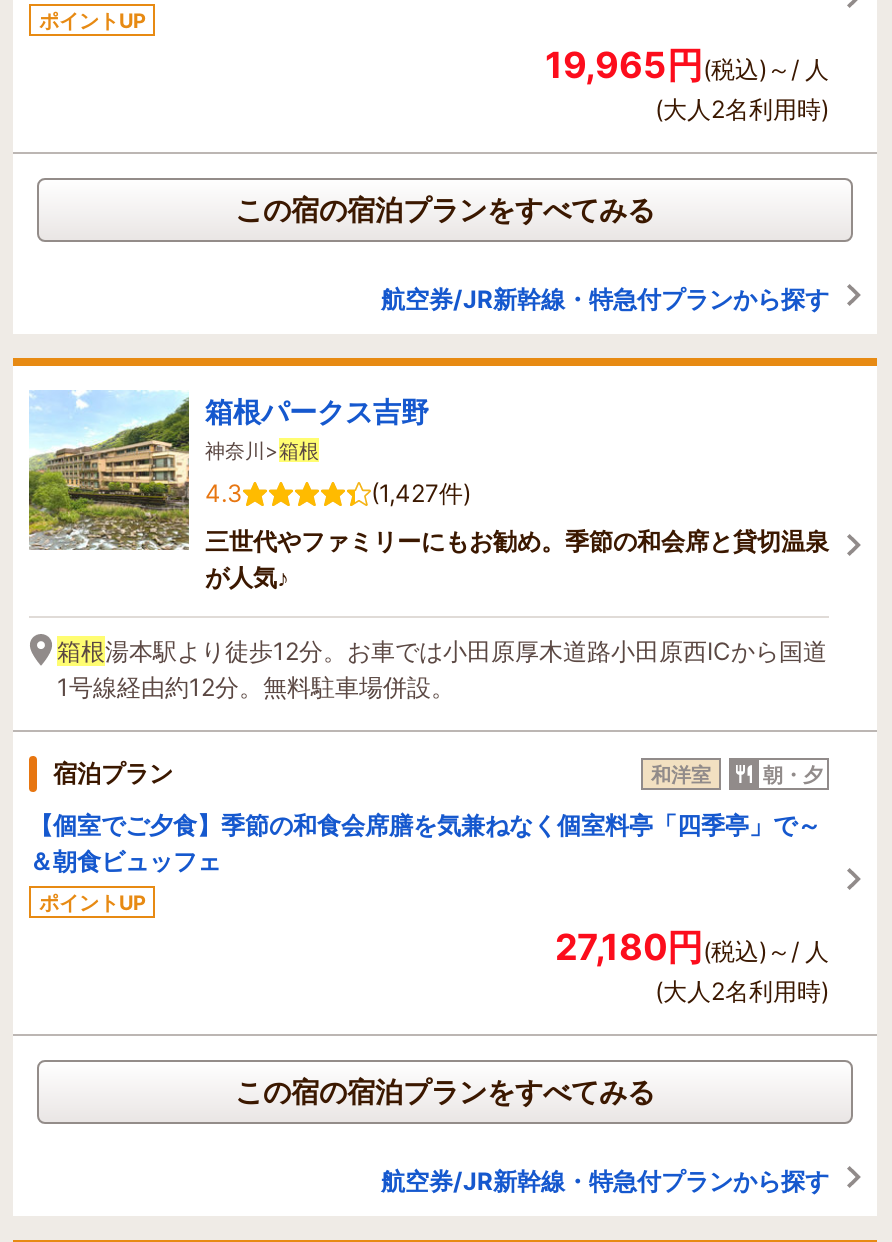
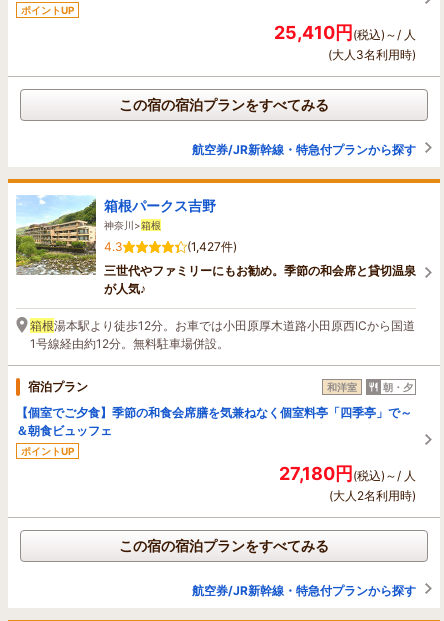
- 19,965円(税込)～/ 人
+ 25,410円(税込)～/ 人

- (大人2名利用時)
+ (大人3名利用時)
